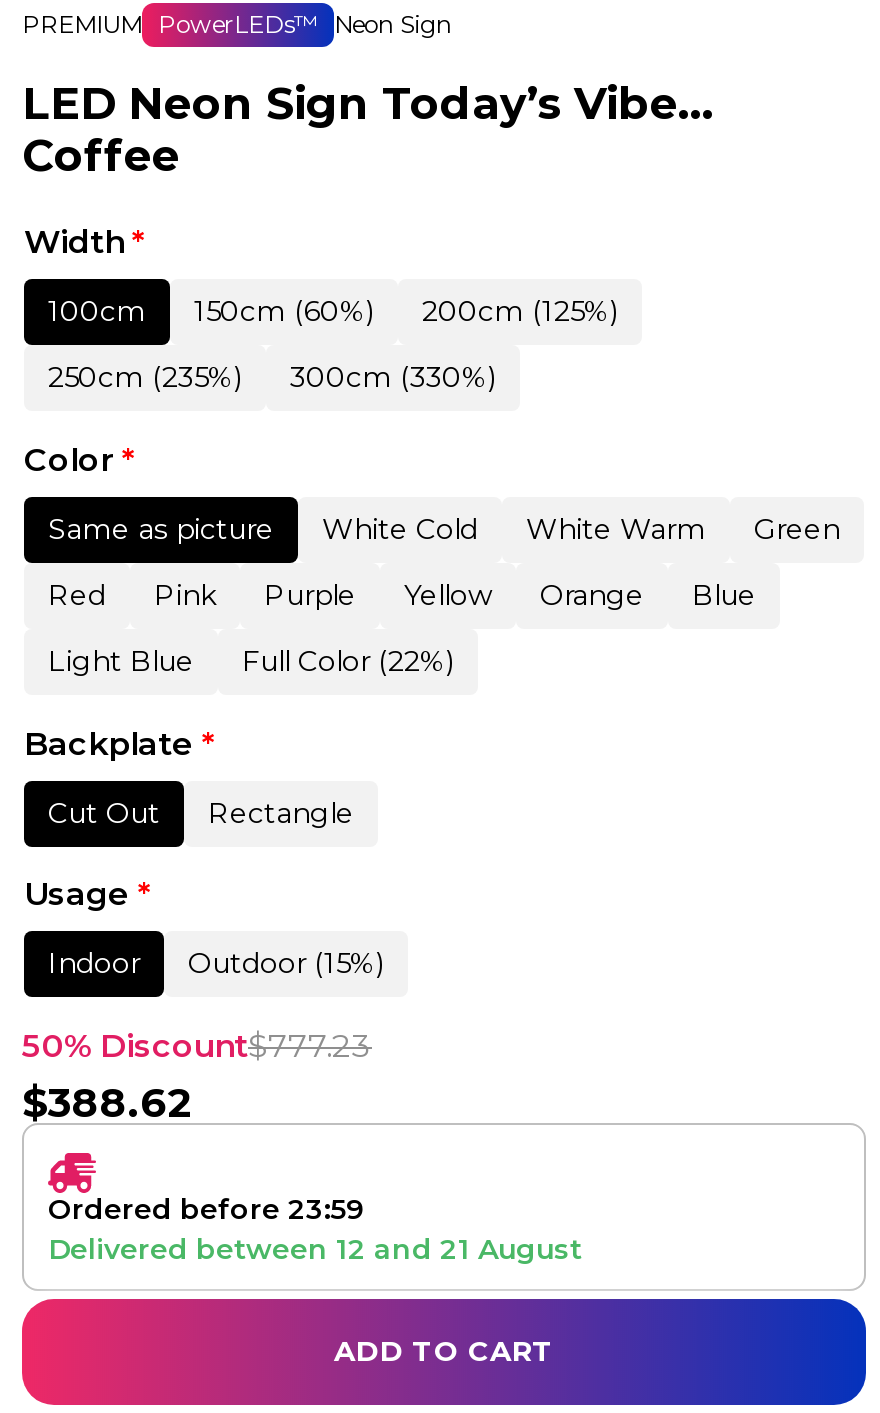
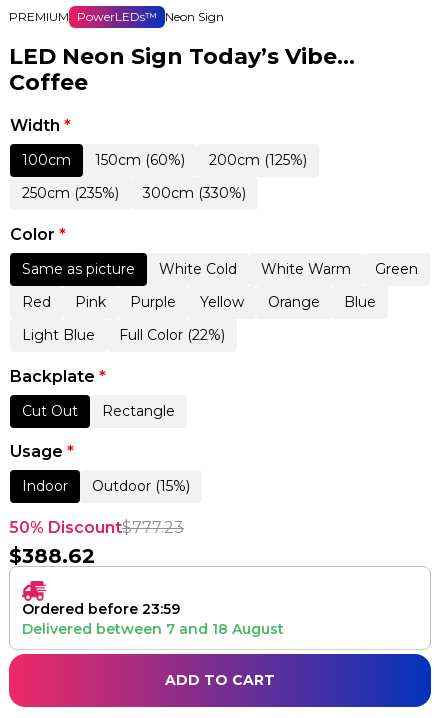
- Delivered between 12 and 21 August
+ Delivered between 7 and 18 August
